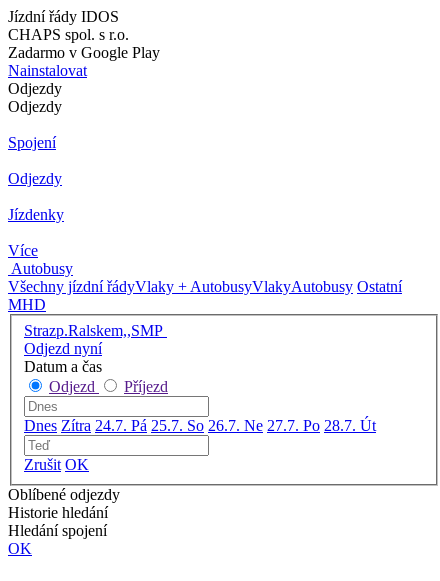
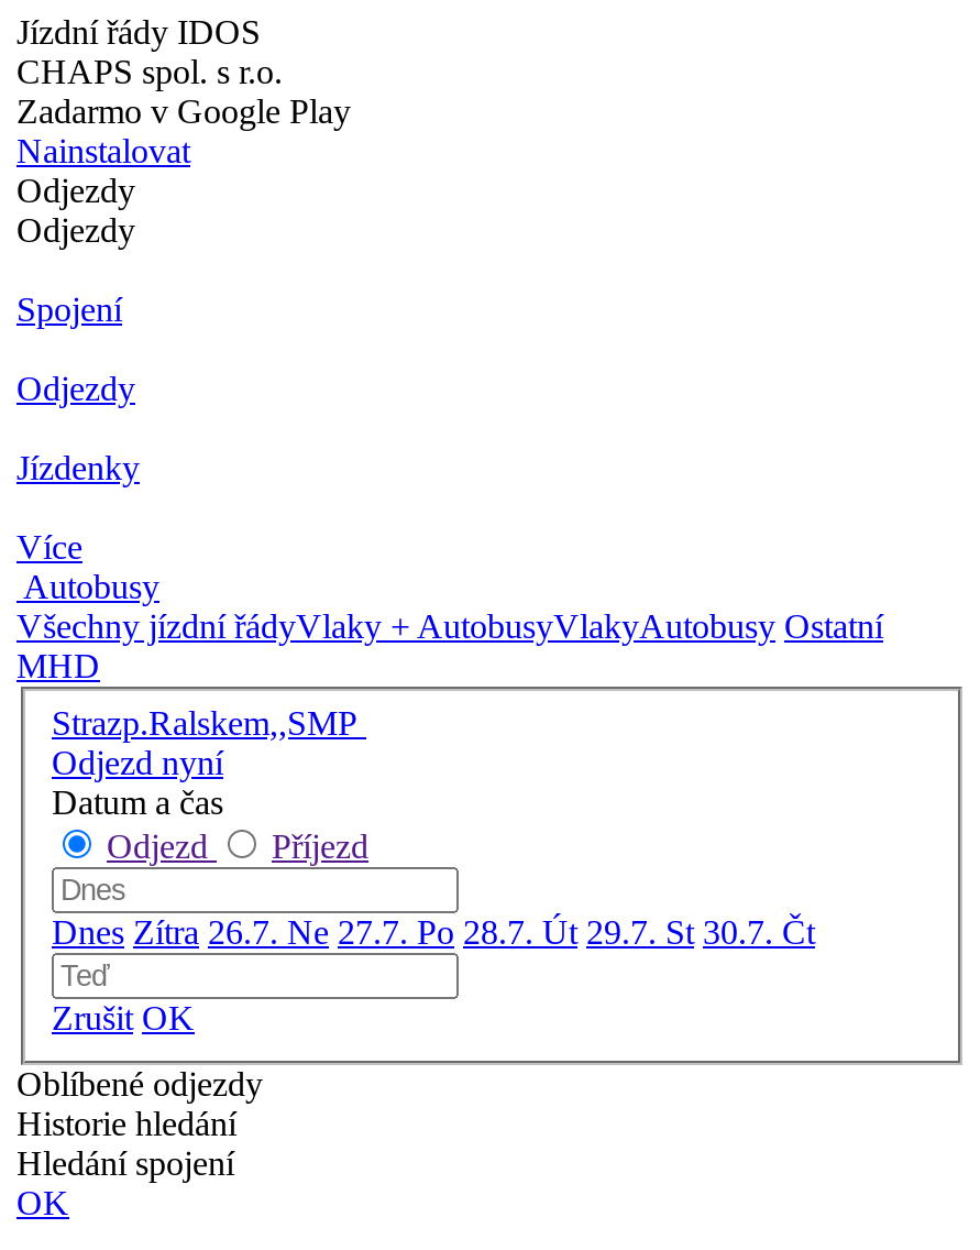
- Dnes Zítra 24.7. Pá 25.7. So 26.7. Ne 27.7. Po 28.7. Út
+ Dnes Zítra 26.7. Ne 27.7. Po 28.7. Út 29.7. St 30.7. Čt
